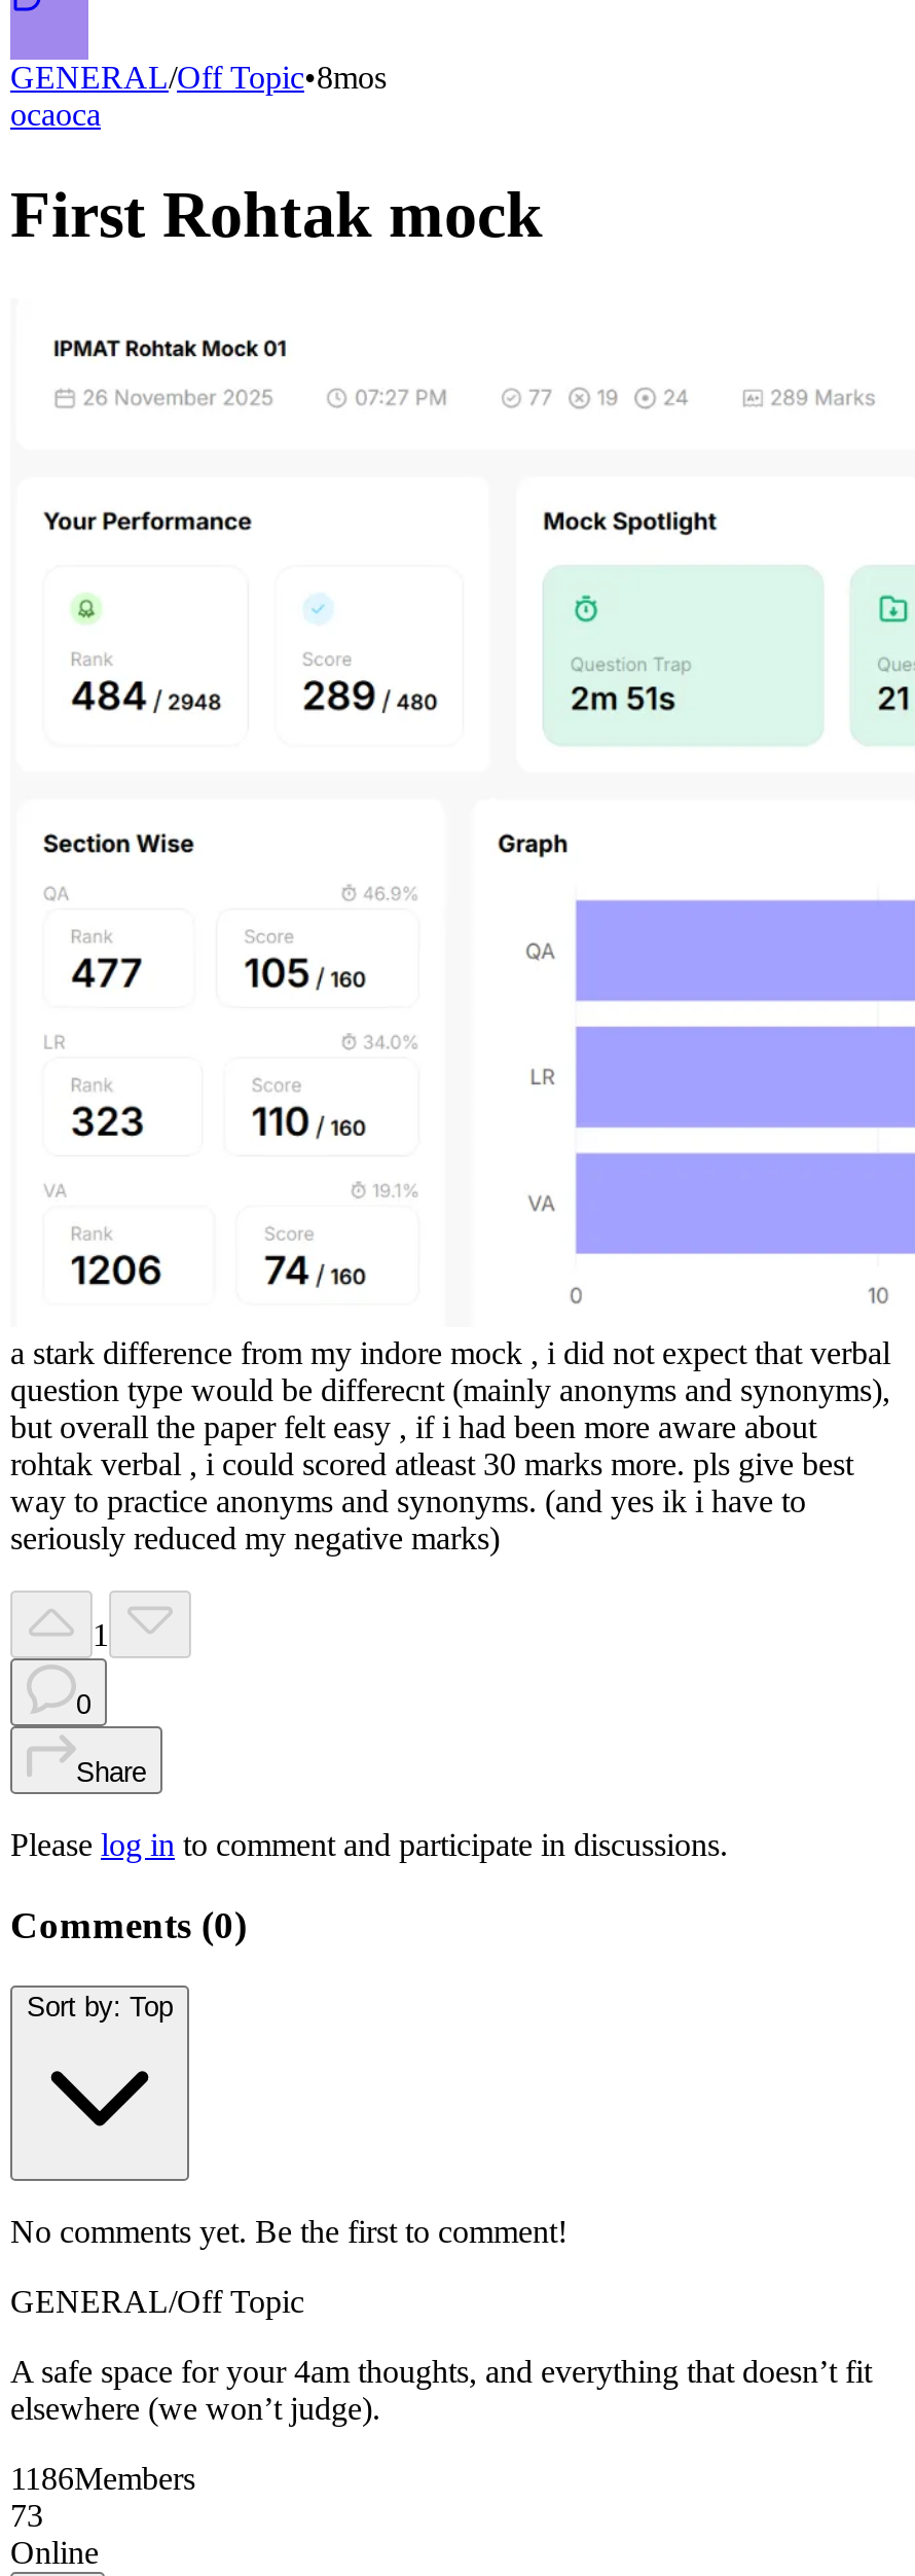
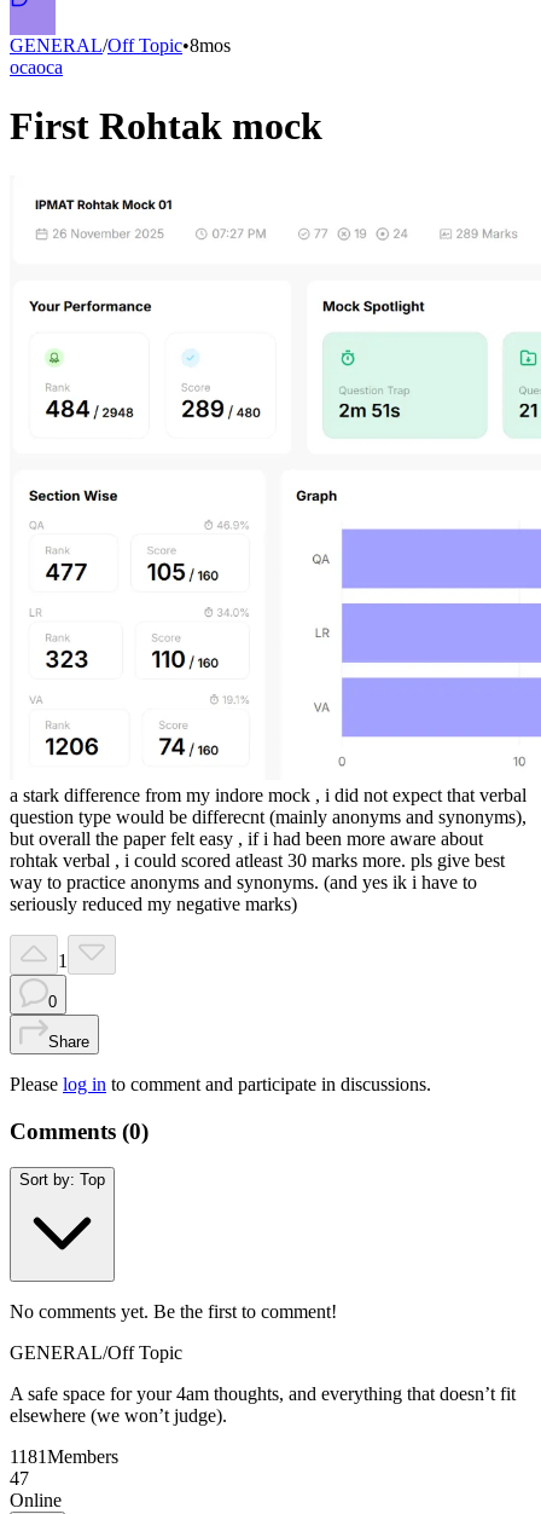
- 1186Members
+ 1181Members

- 73
+ 47
